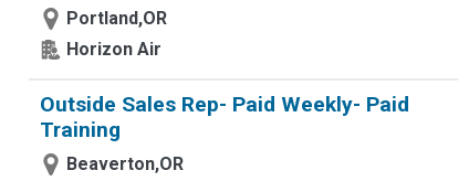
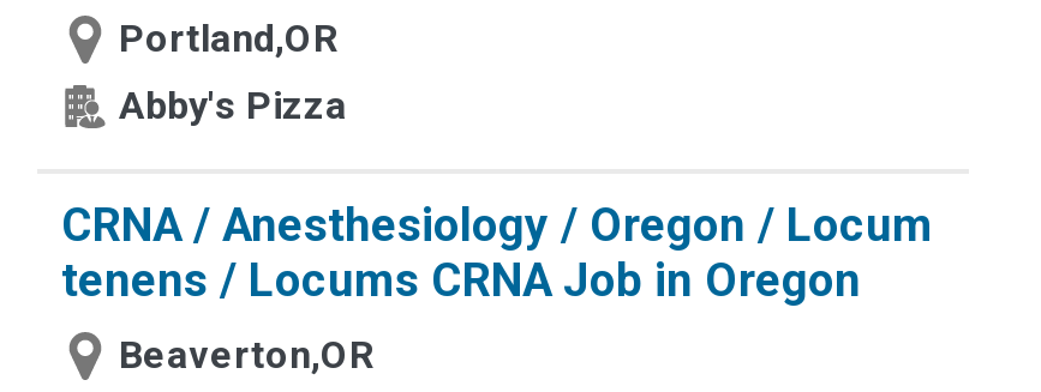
- Horizon Air
+ Abby's Pizza

- Outside Sales Rep- Paid Weekly- Paid
- Training
+ CRNA / Anesthesiology / Oregon / Locum
+ tenens / Locums CRNA Job in Oregon
